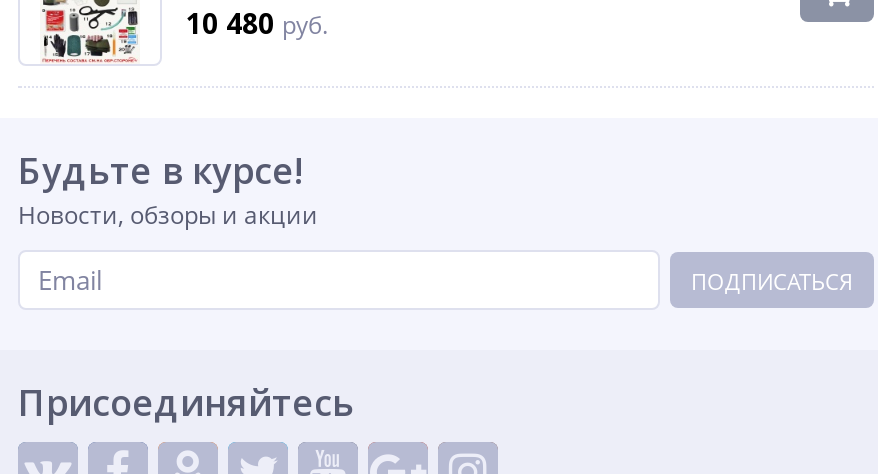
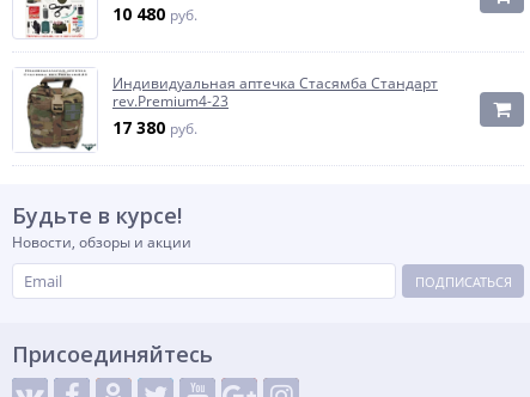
+ [image]
+ Индивидуальная аптечка Стасямба Стандарт
+ rev.Premium4-23
+ 17 380 руб.
